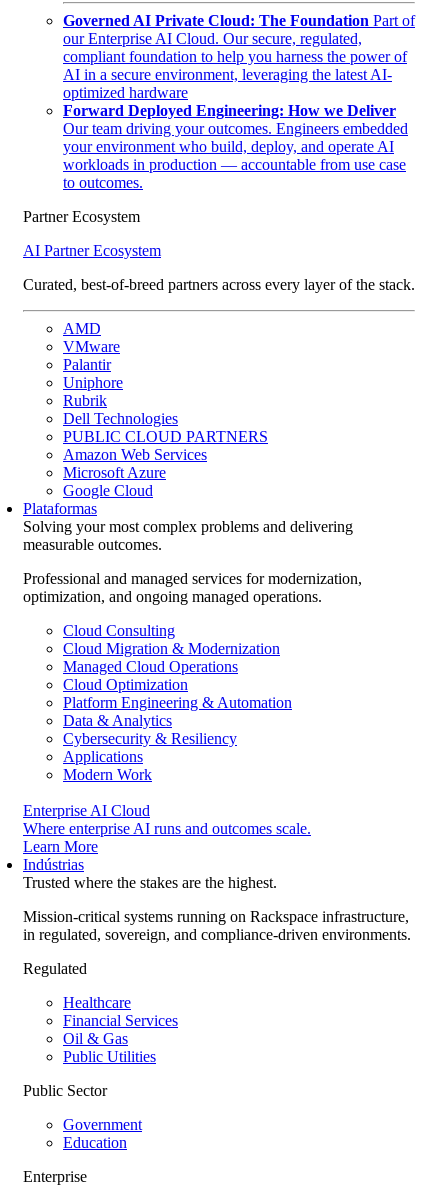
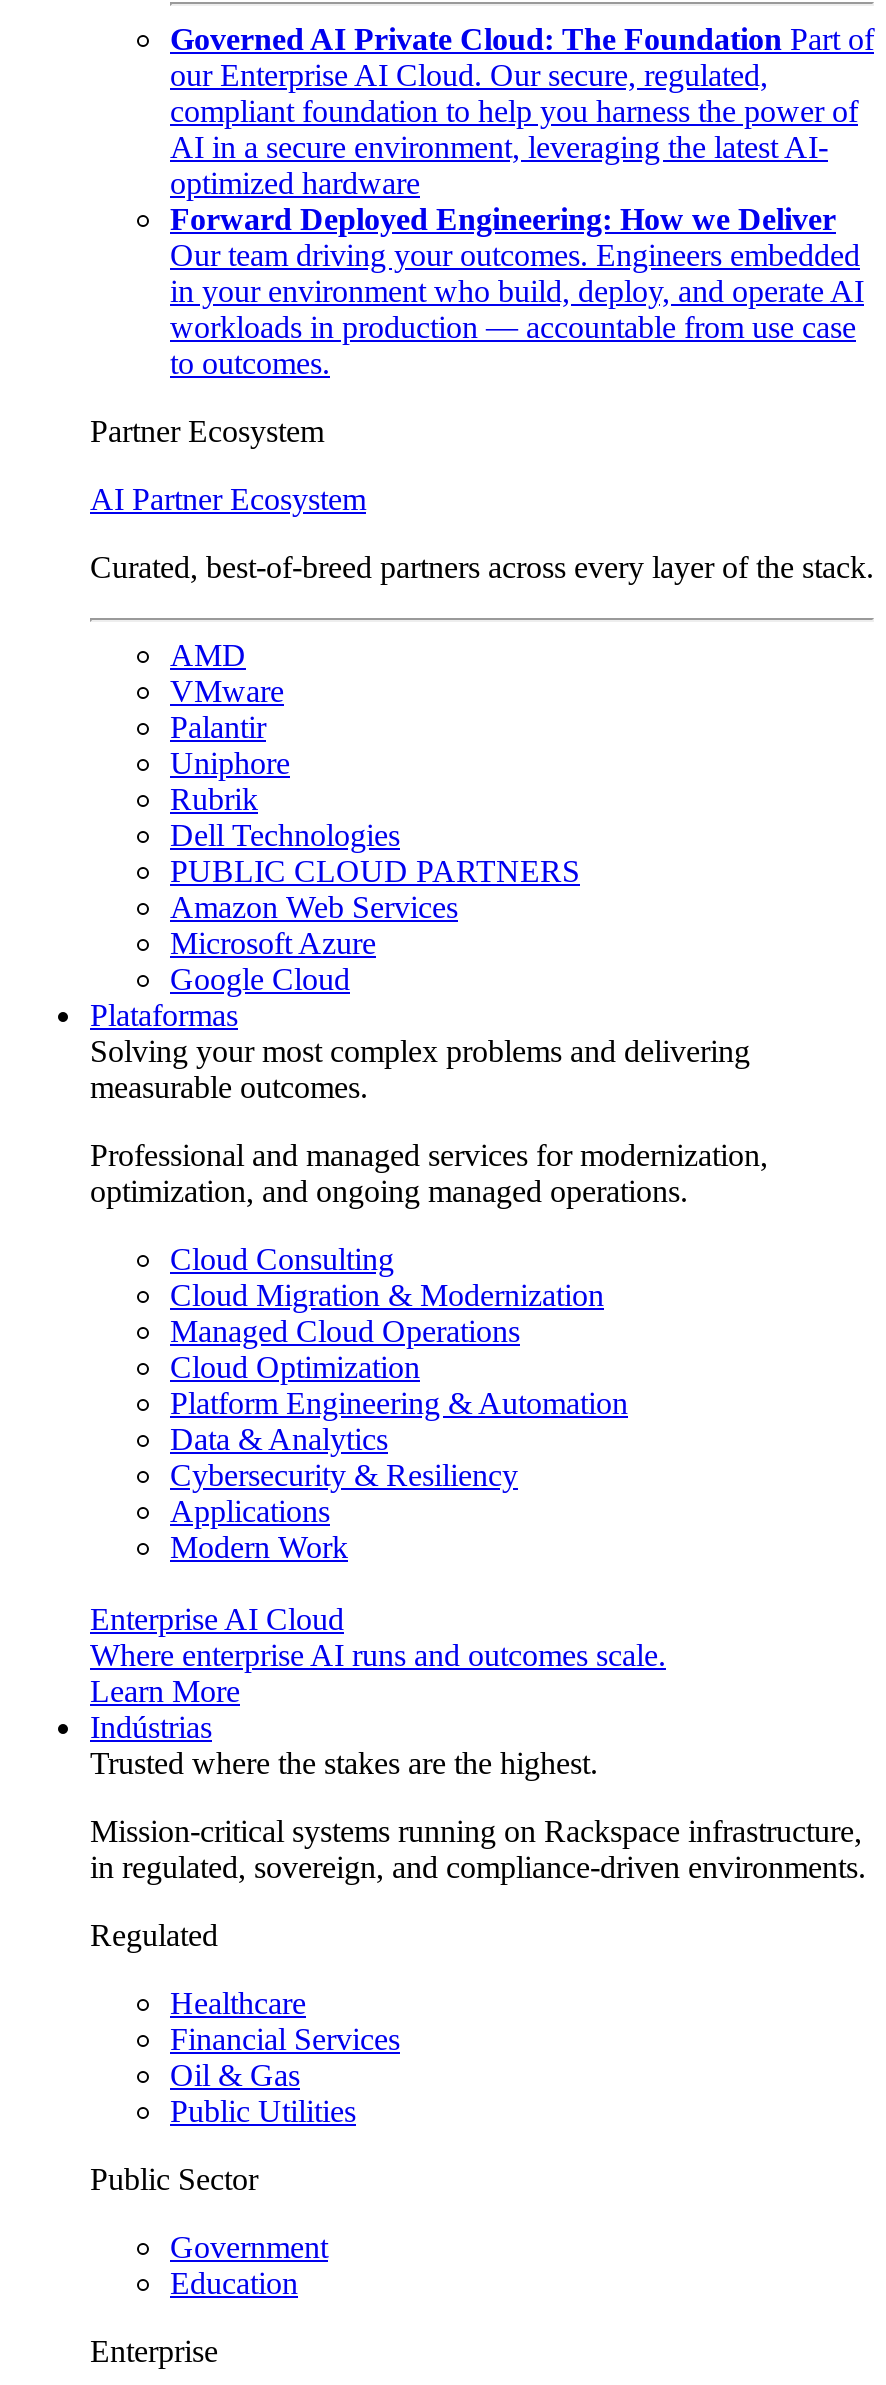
- your environment who build, deploy, and operate AI
+ in your environment who build, deploy, and operate AI
